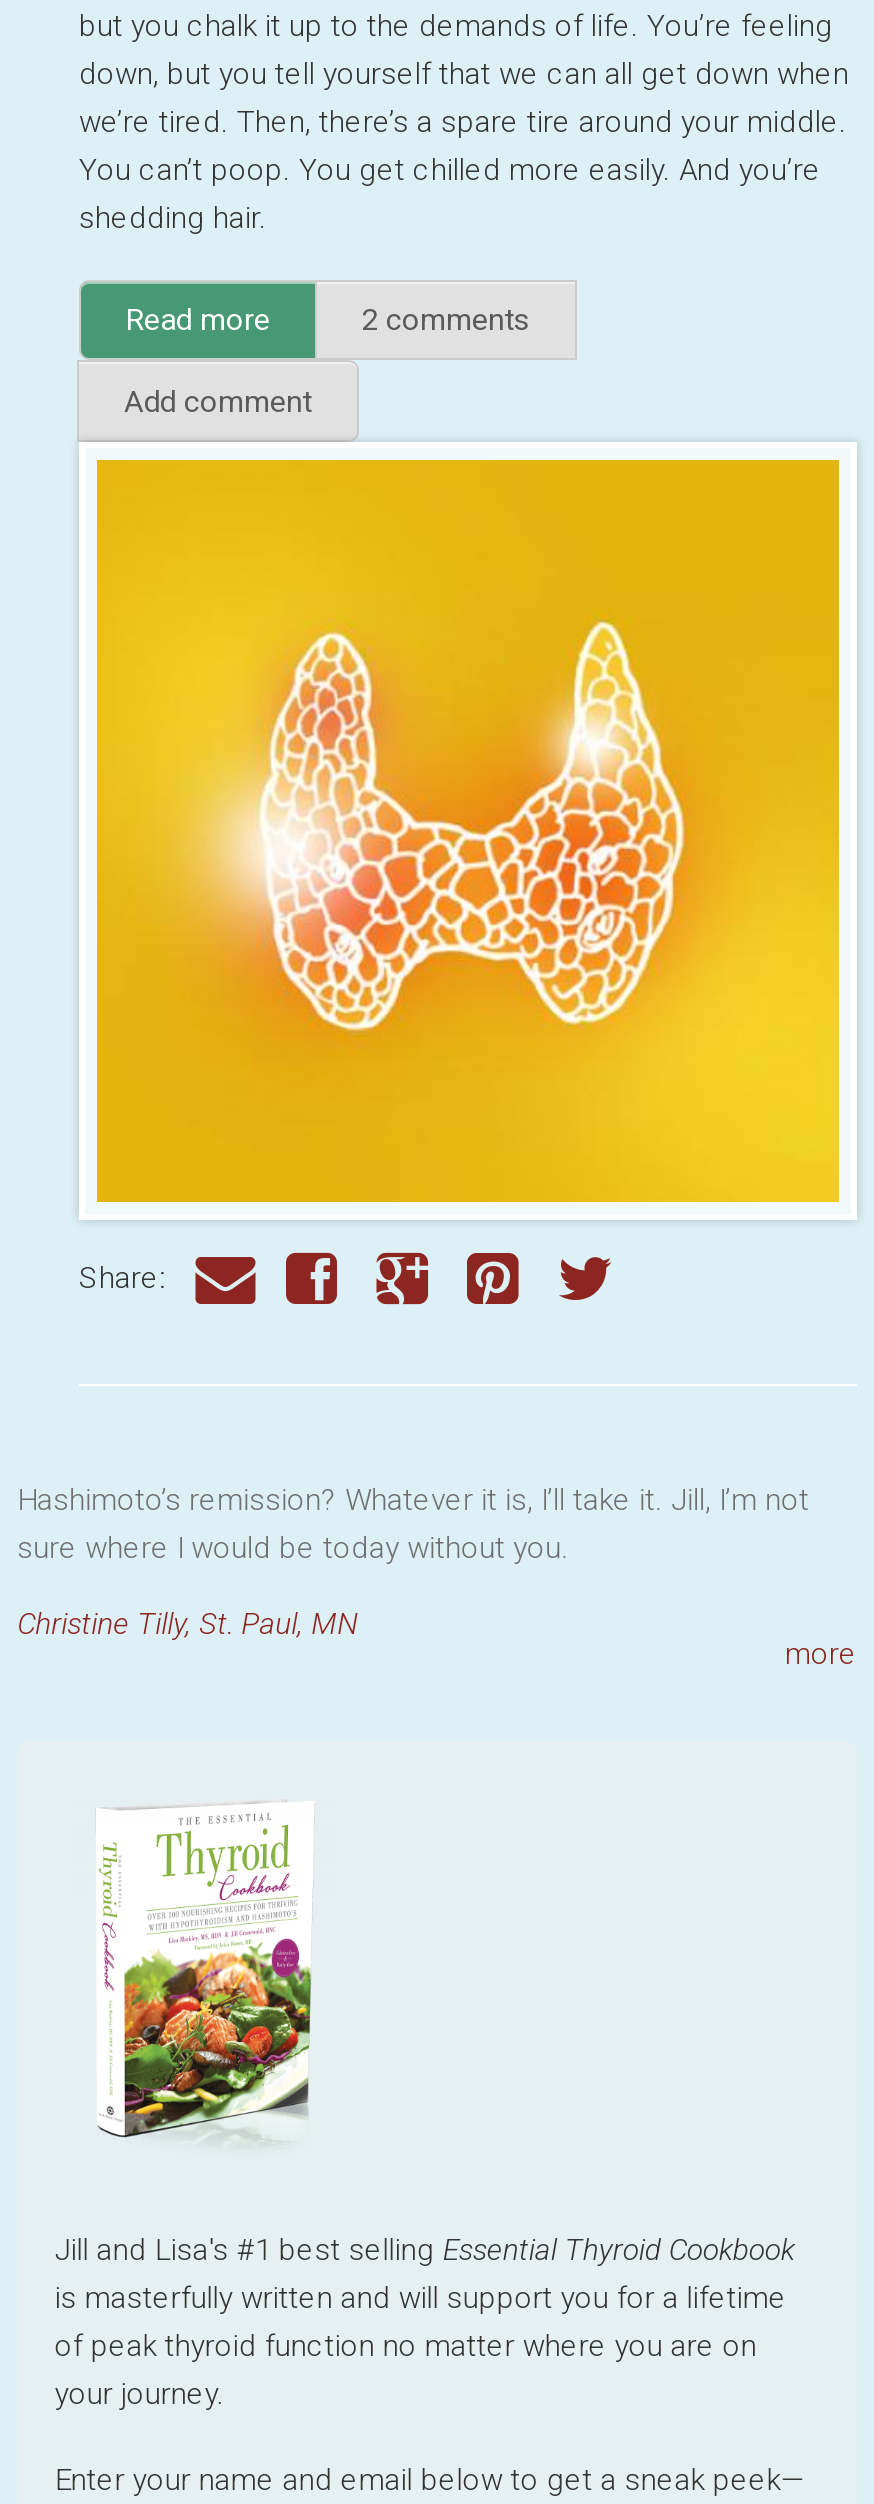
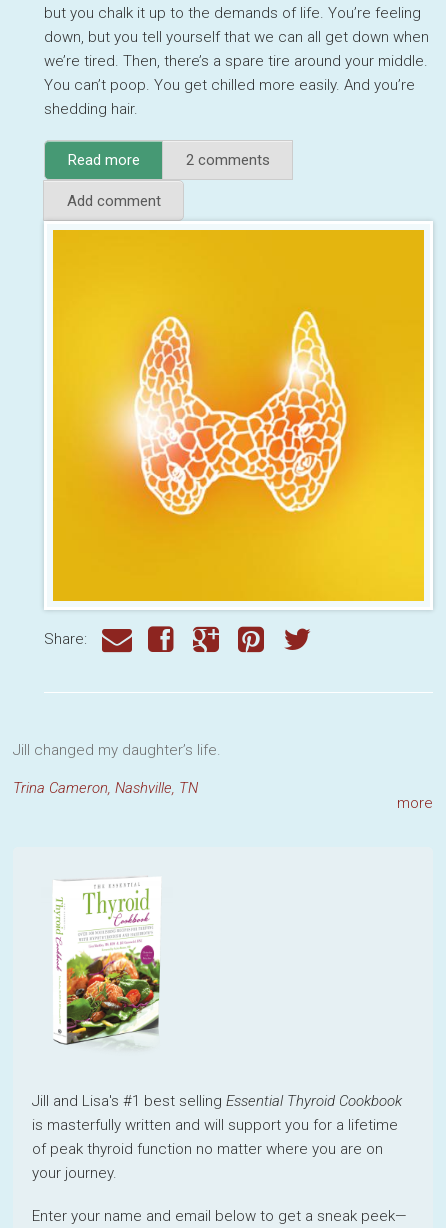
- Hashimoto’s remission? Whatever it is, I’ll take it. Jill, I’m not
- sure where I would be today without you.
+ Jill changed my daughter’s life.

- Christine Tilly, St. Paul, MN
+ Trina Cameron, Nashville, TN
